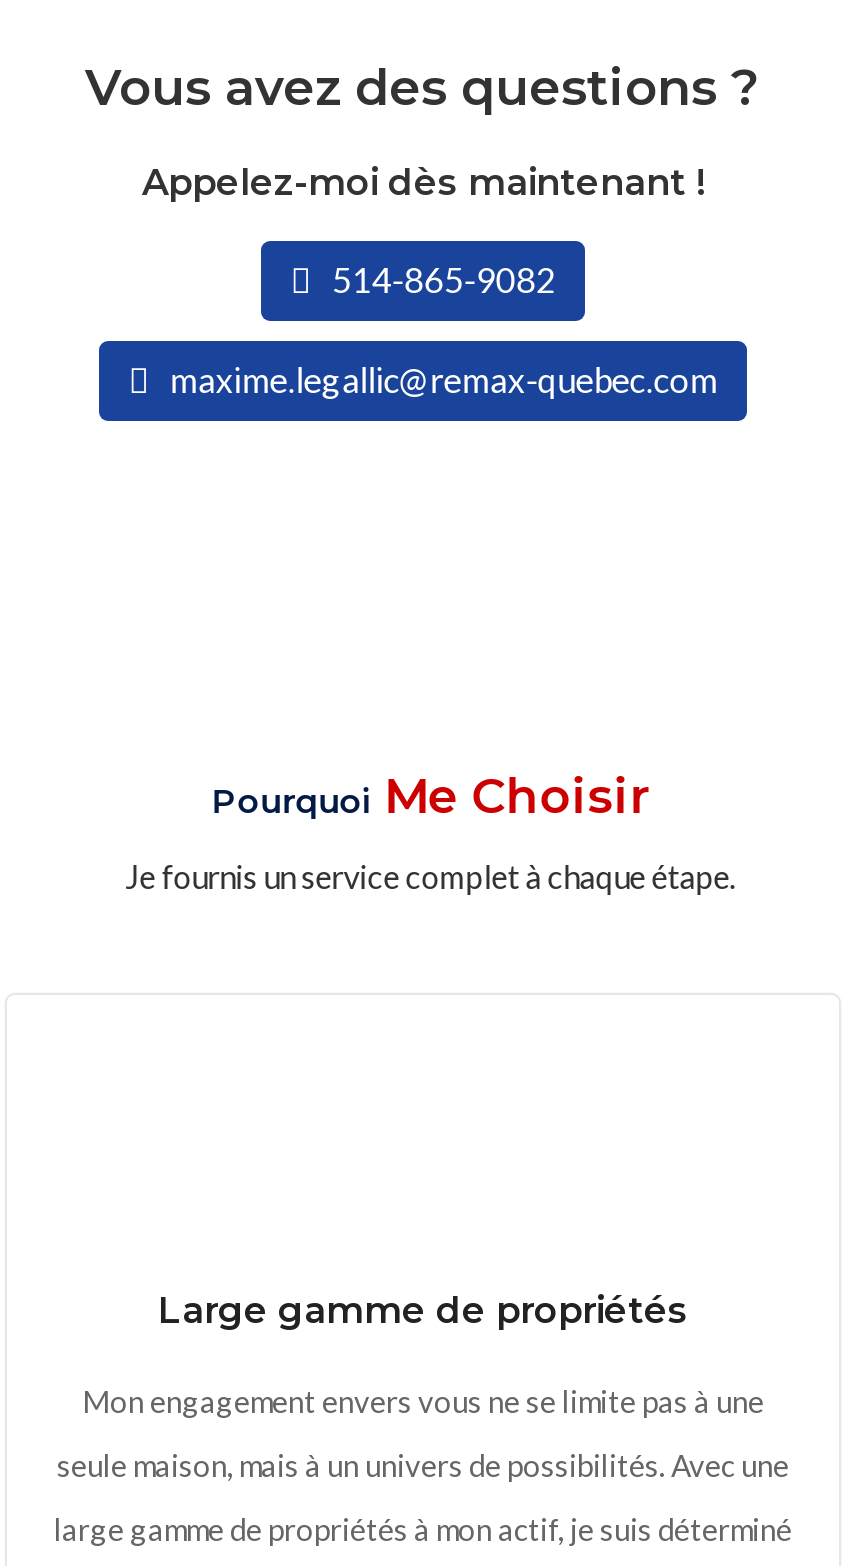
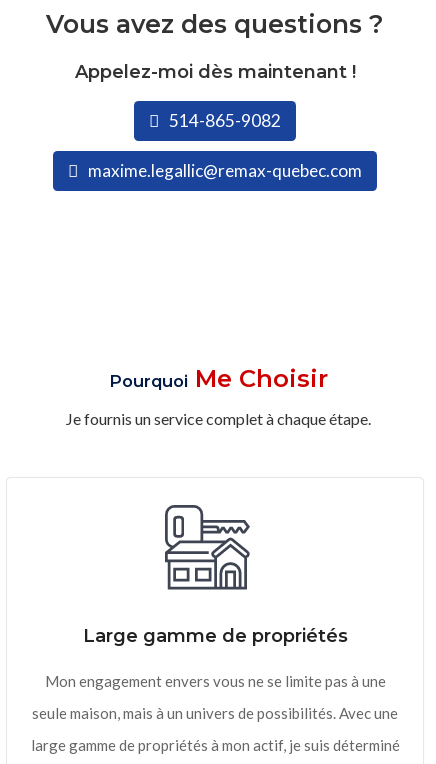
+ [image]
